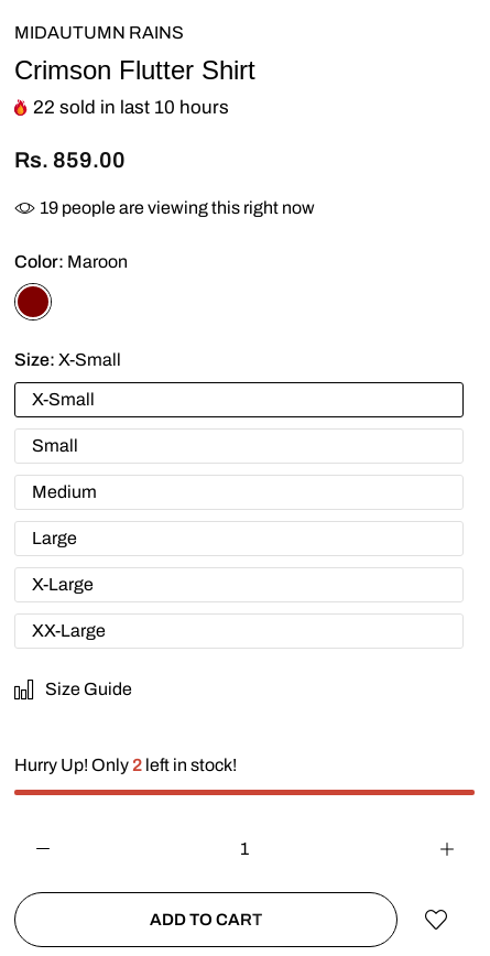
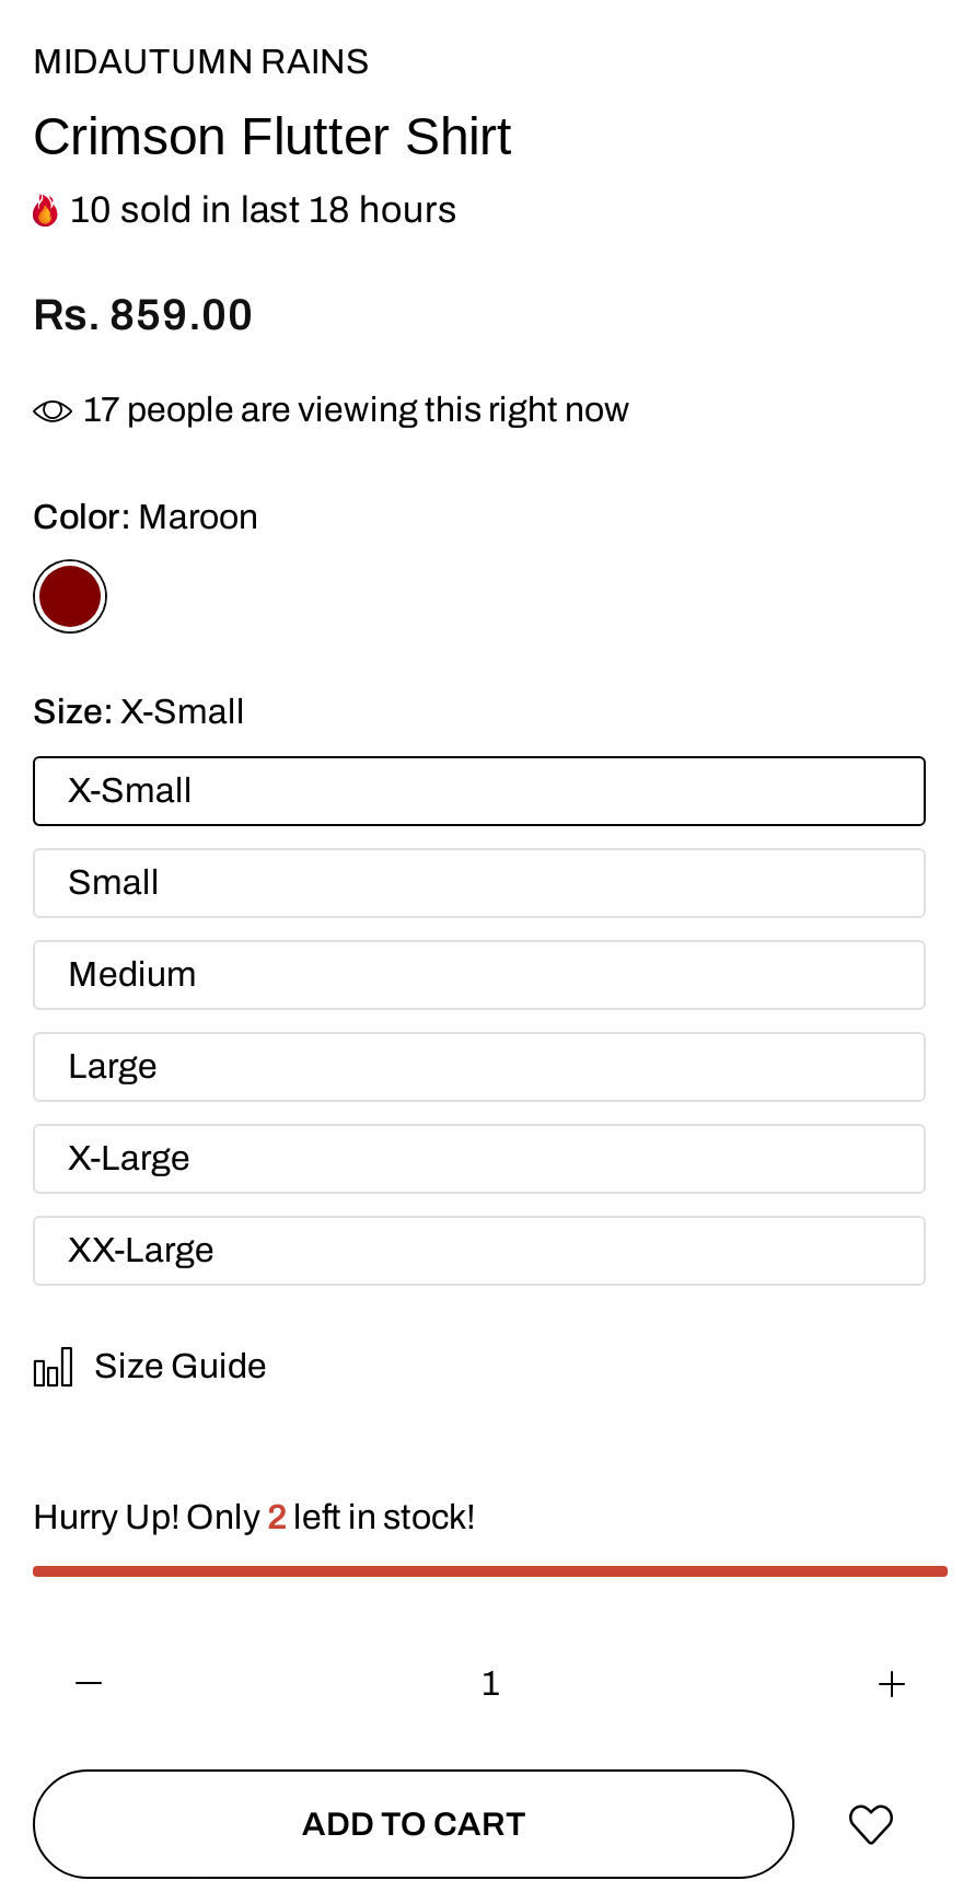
- 22 sold in last 10 hours
+ 10 sold in last 18 hours

- 19 people are viewing this right now
+ 17 people are viewing this right now
